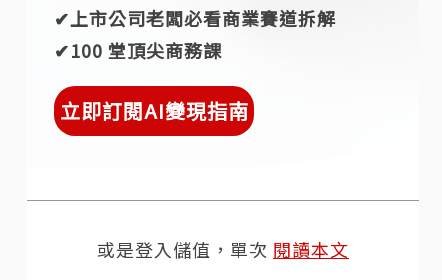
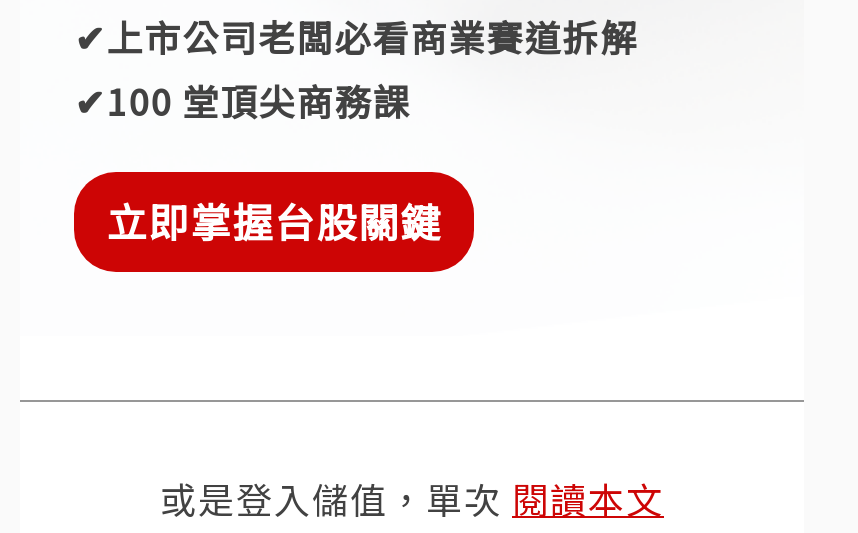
- 立即訂閱AI變現指南
+ 立即掌握台股關鍵
